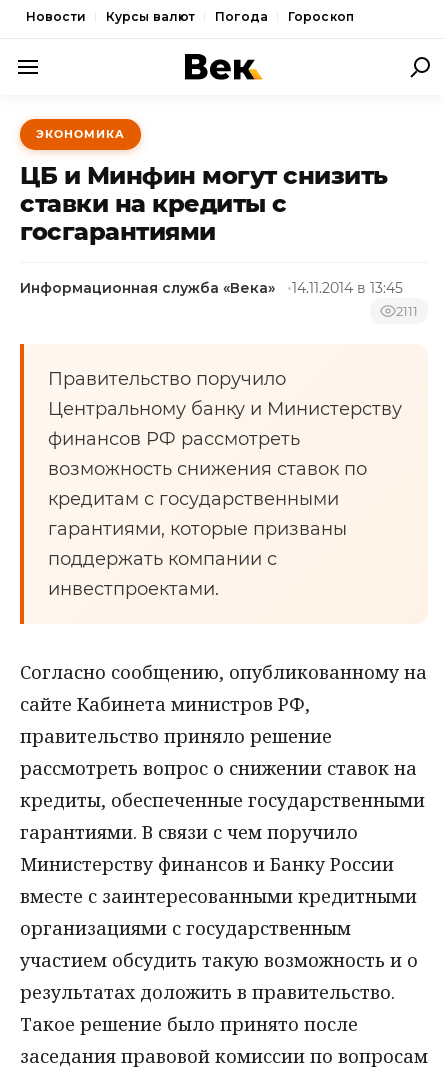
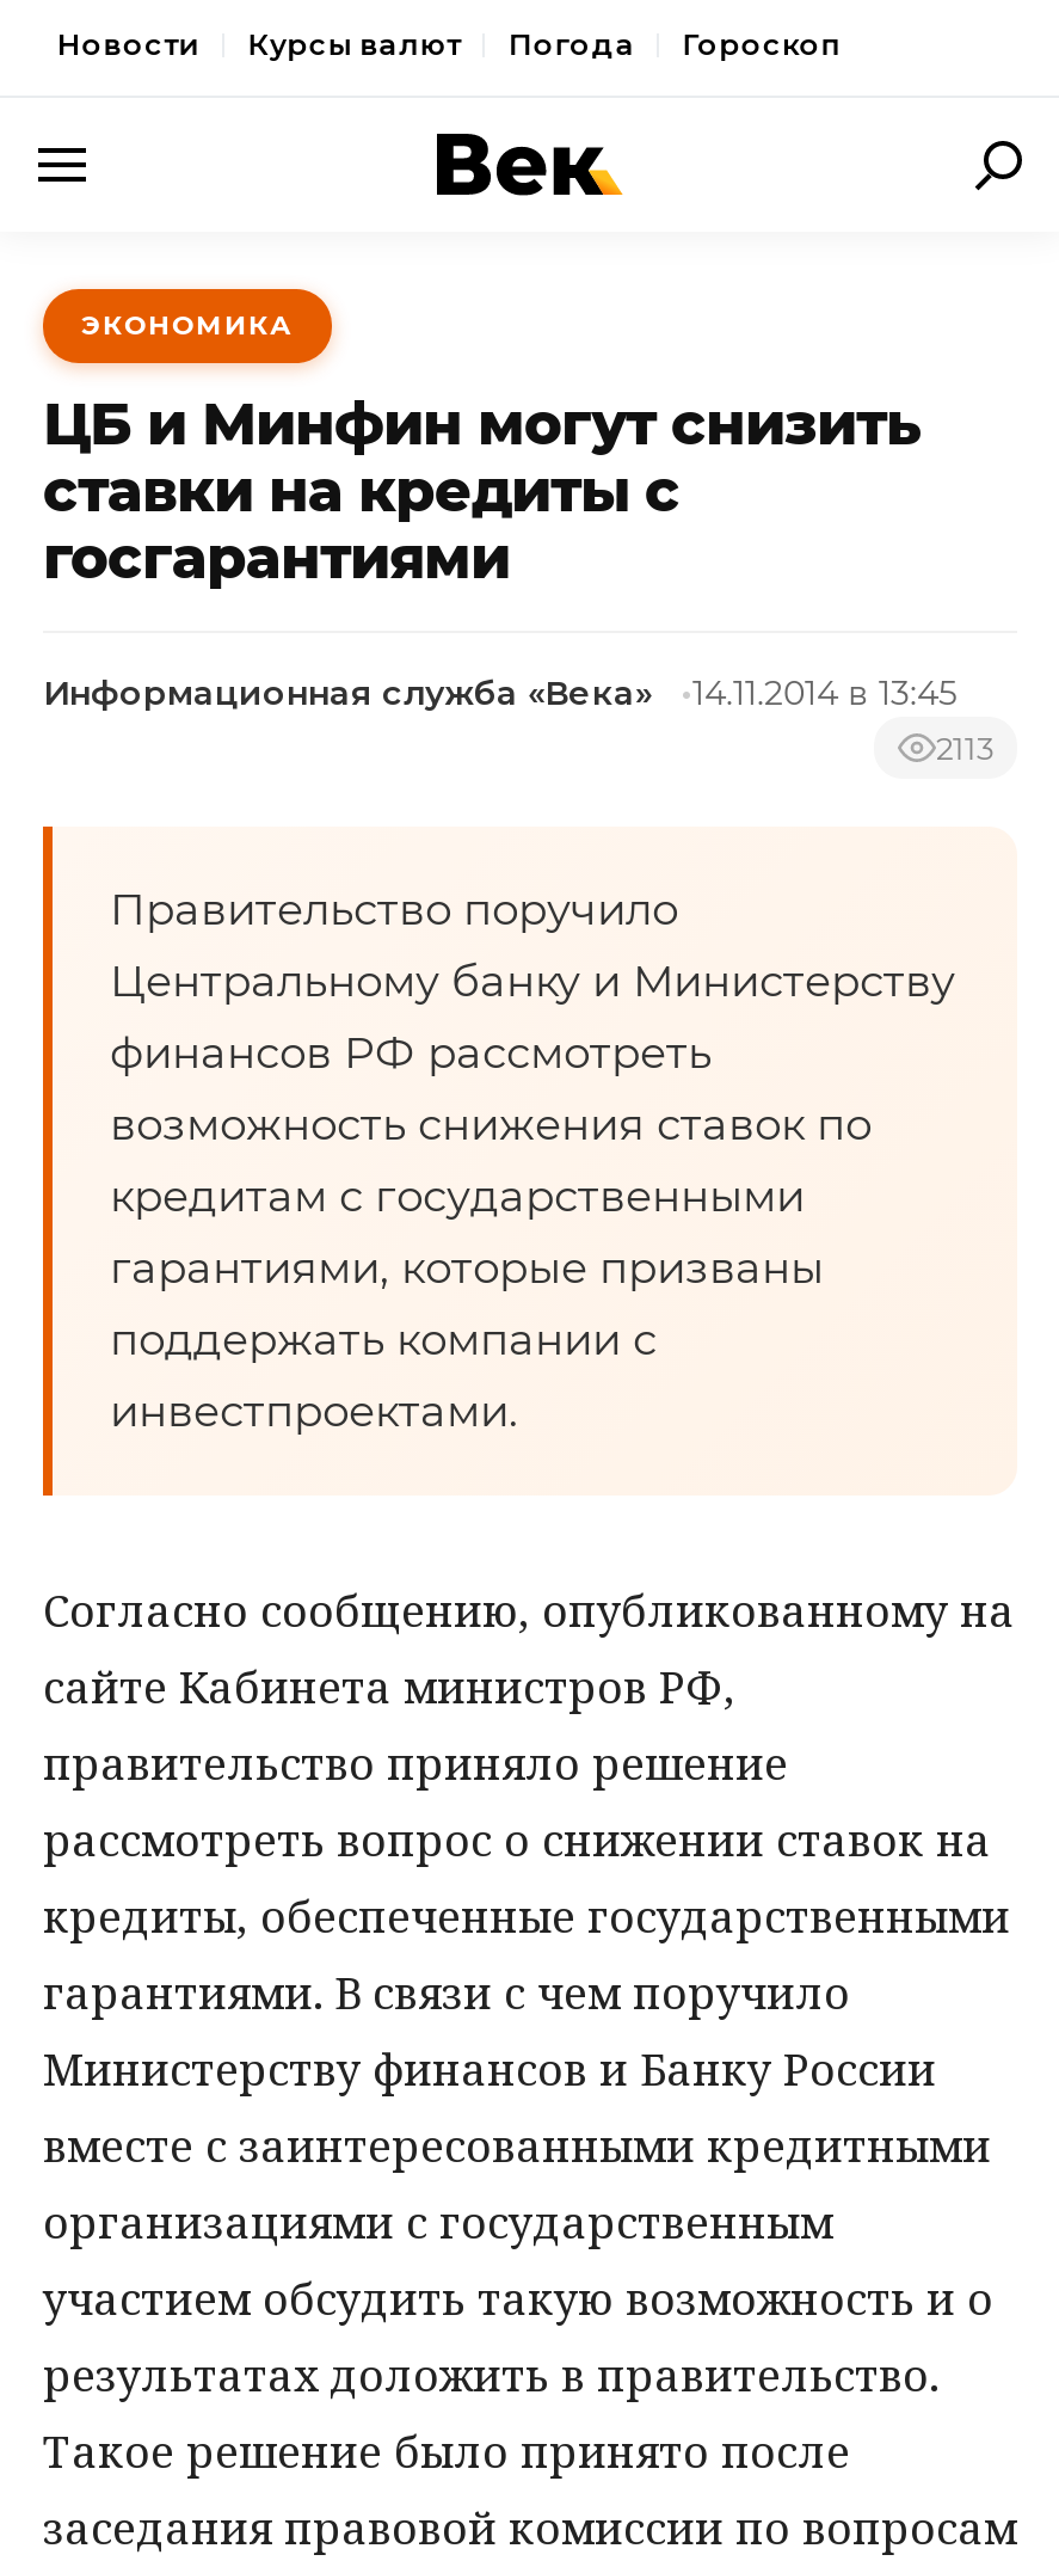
- 2111
+ 2113
